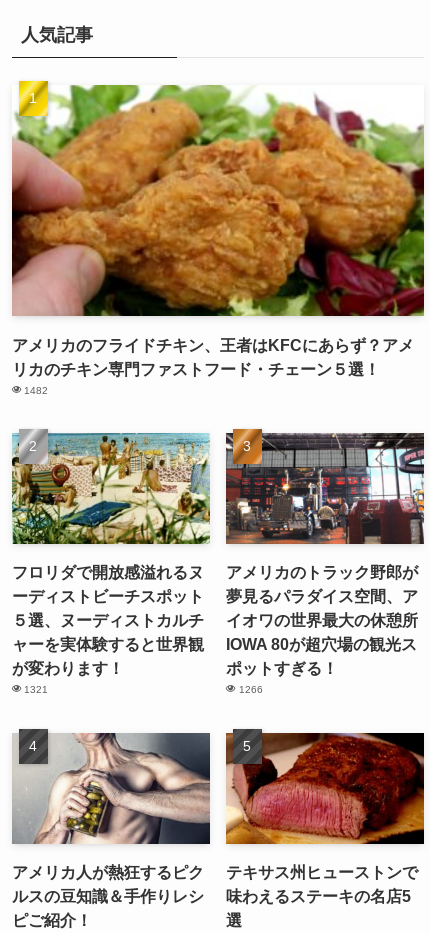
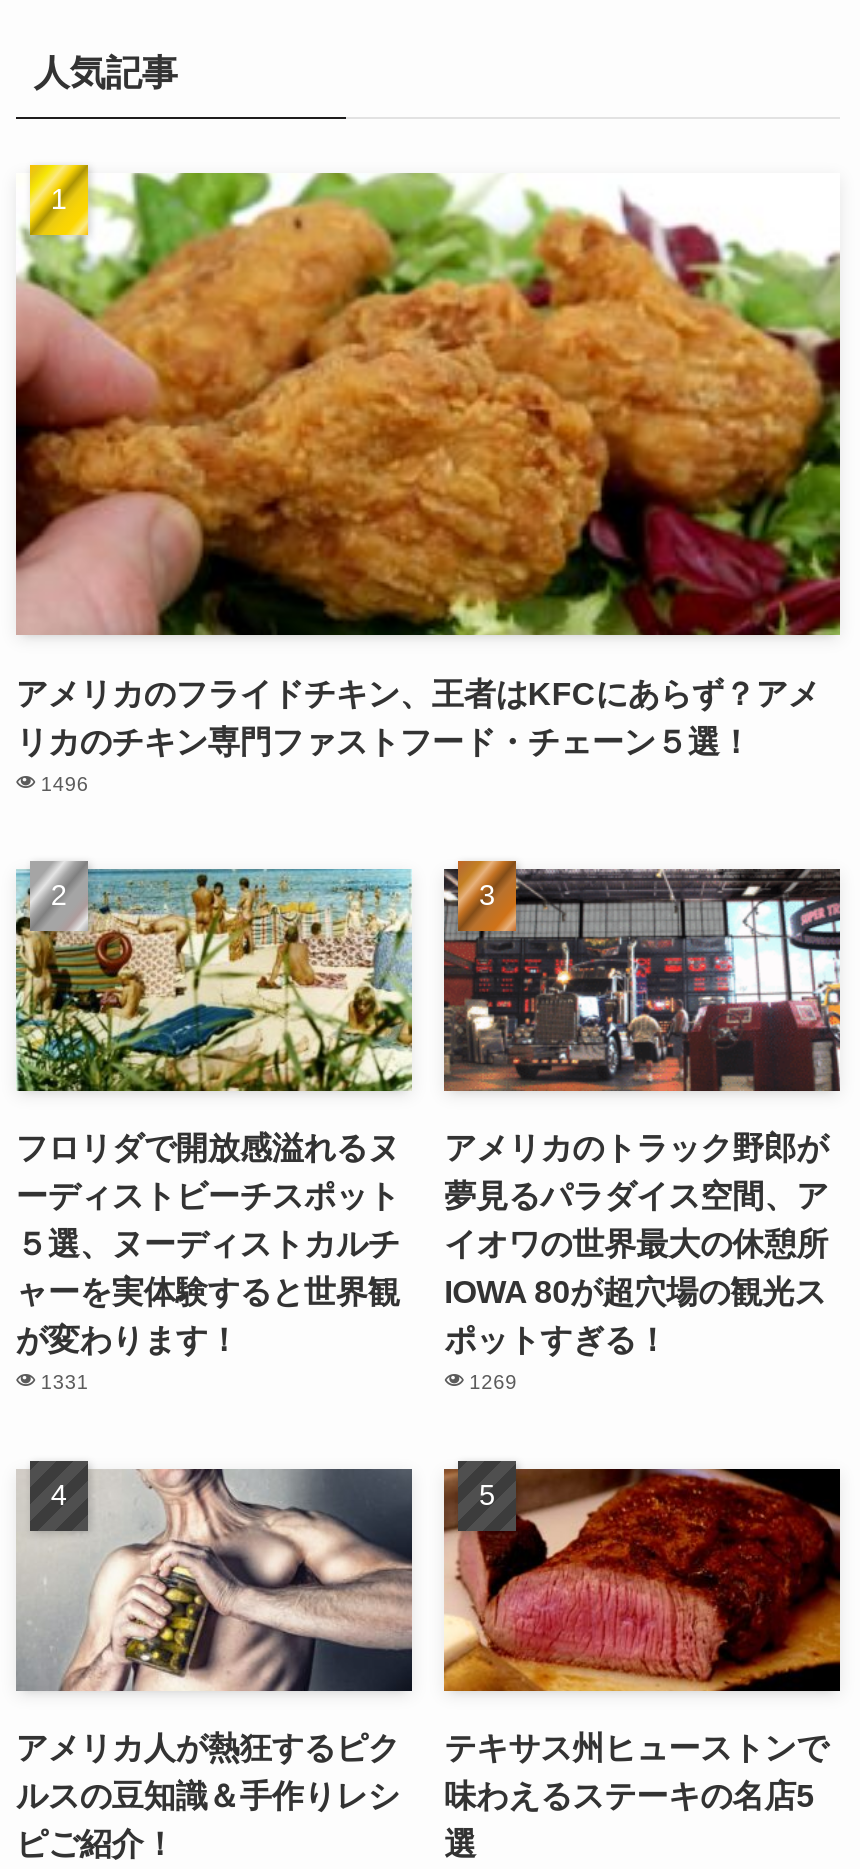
- 1482
+ 1496

- 1321
+ 1331

- 1266
+ 1269
